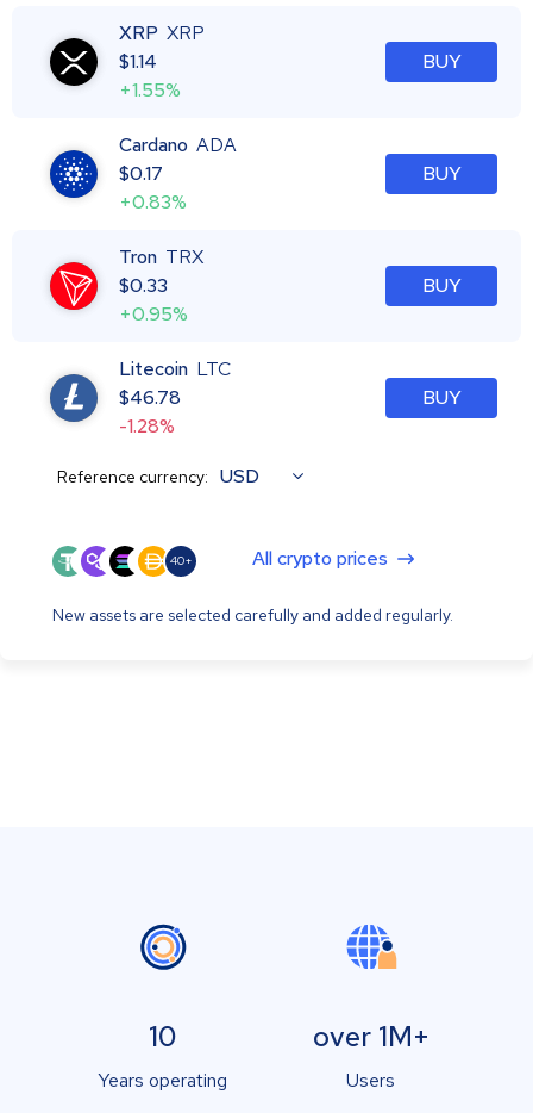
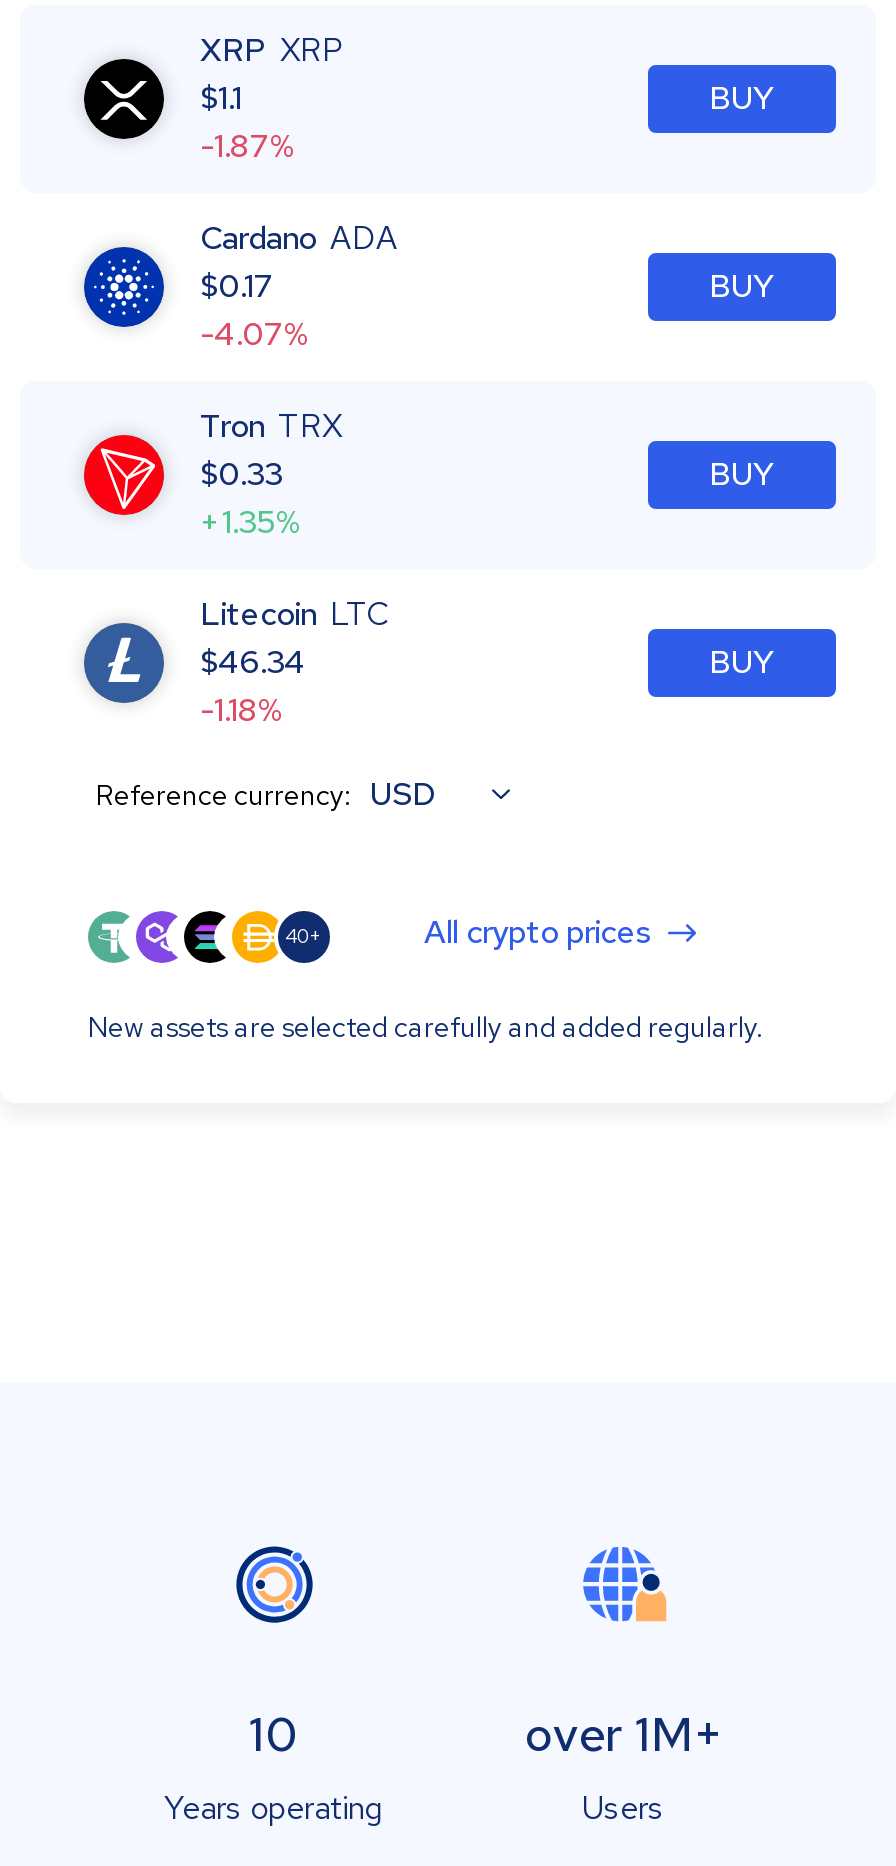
- $1.14
+ $1.1

- +1.55%
+ -1.87%

- +0.83%
+ -4.07%

- +0.95%
+ +1.35%

- $46.78
+ $46.34

- -1.28%
+ -1.18%
